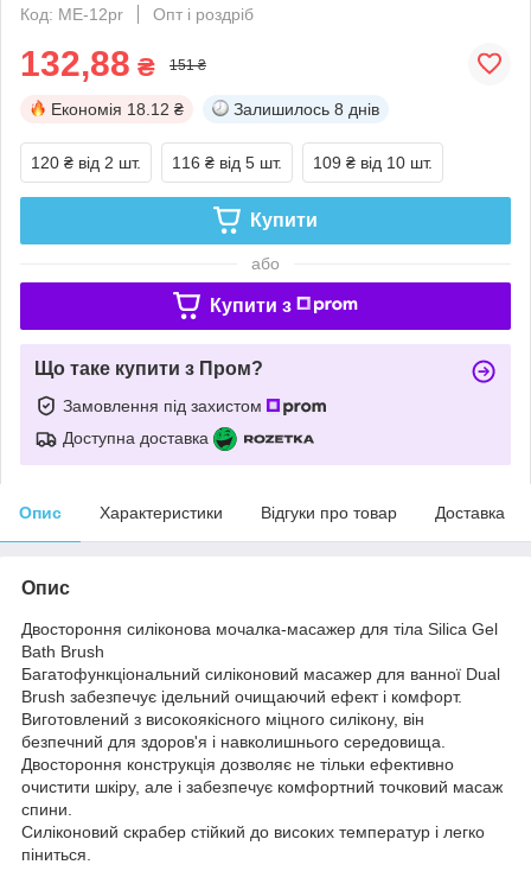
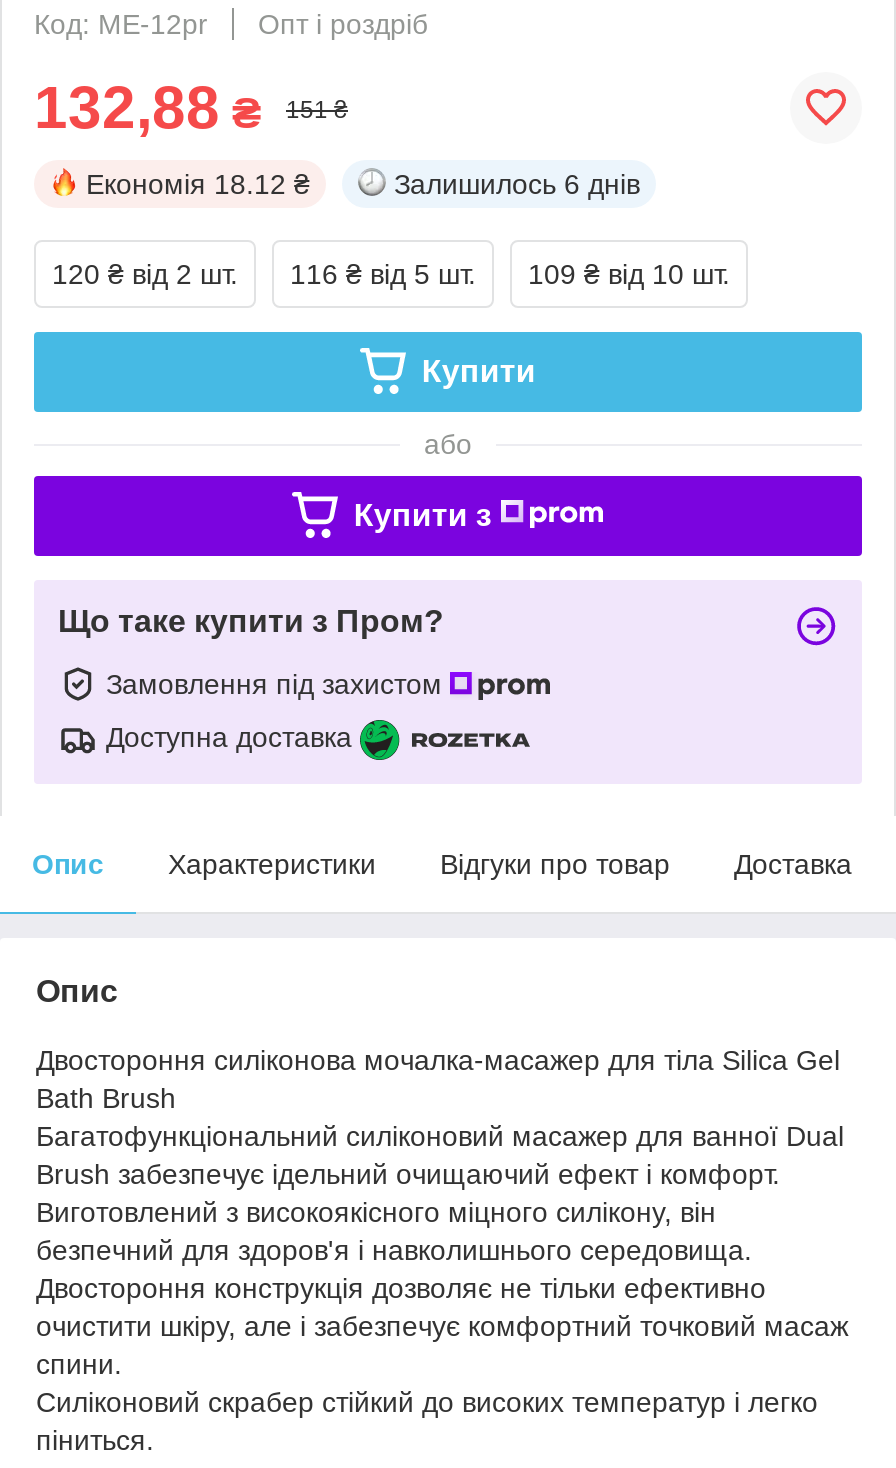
- Залишилось 8 днів
+ Залишилось 6 днів
